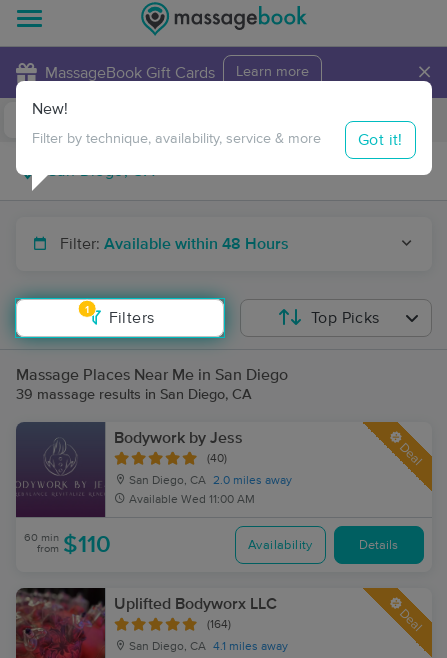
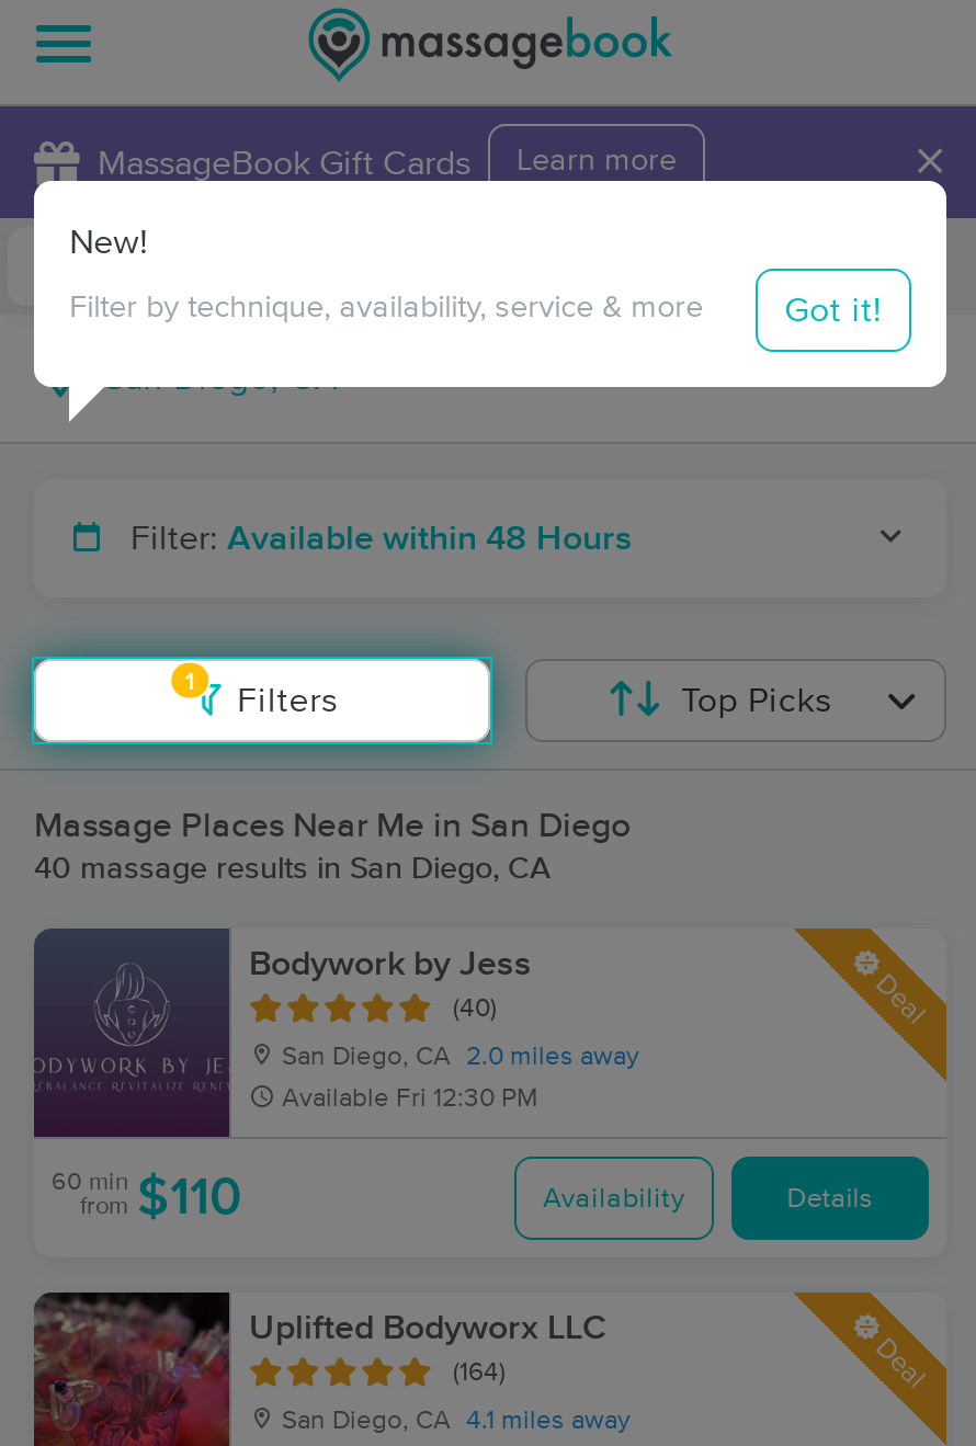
- 39 massage results in San Diego, CA
+ 40 massage results in San Diego, CA

- Available Wed 11:00 AM
+ Available Fri 12:30 PM
